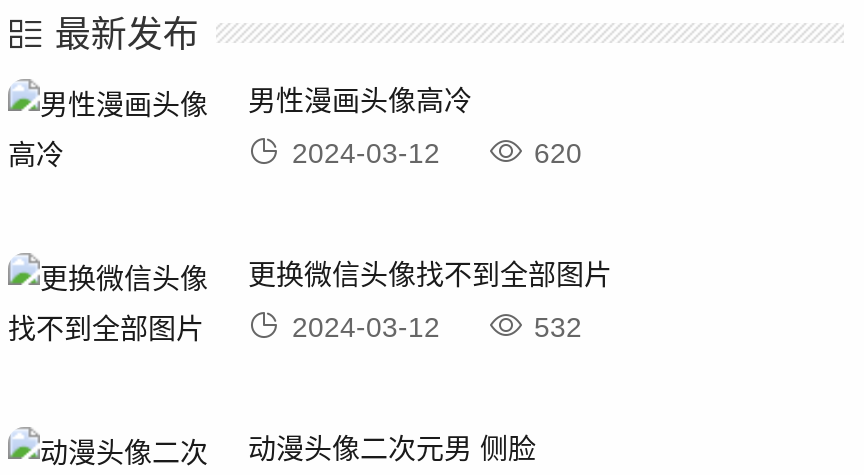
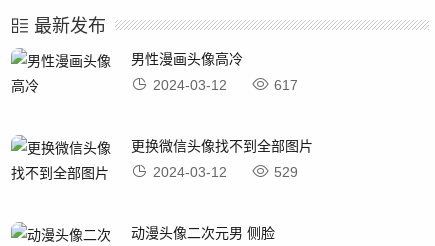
- 620
+ 617

- 532
+ 529
